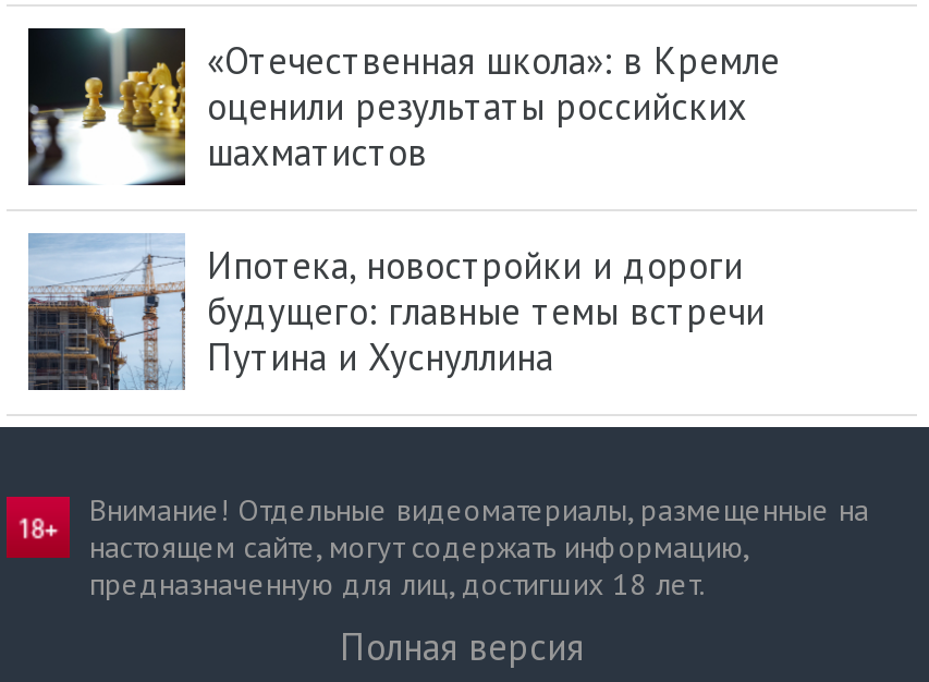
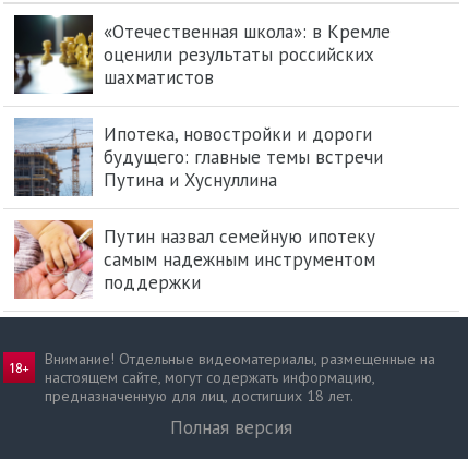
+ [image]
+ Путин назвал семейную ипотеку
+ самым надежным инструментом
+ поддержки
